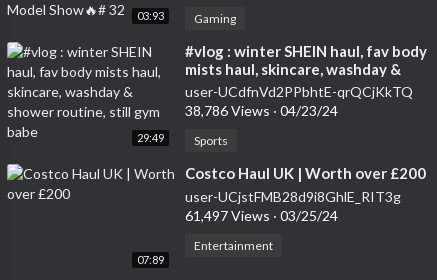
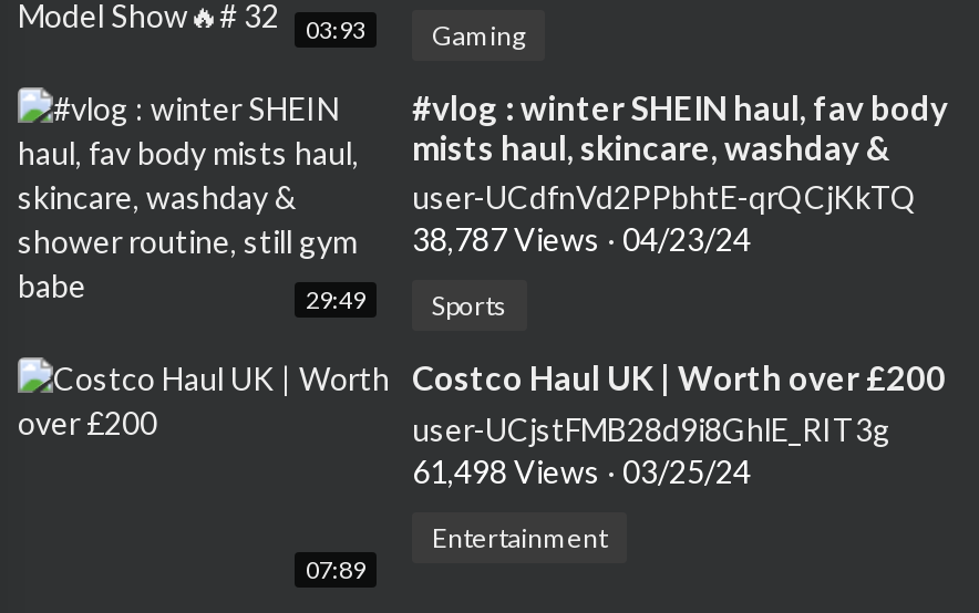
- 38,786 Views · 04/23/24
+ 38,787 Views · 04/23/24

- 61,497 Views · 03/25/24
+ 61,498 Views · 03/25/24
